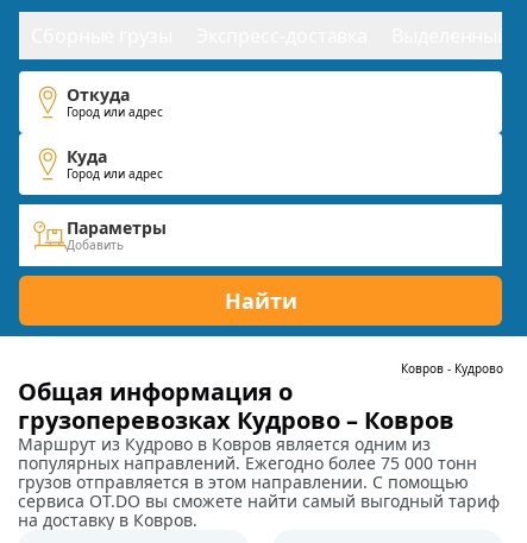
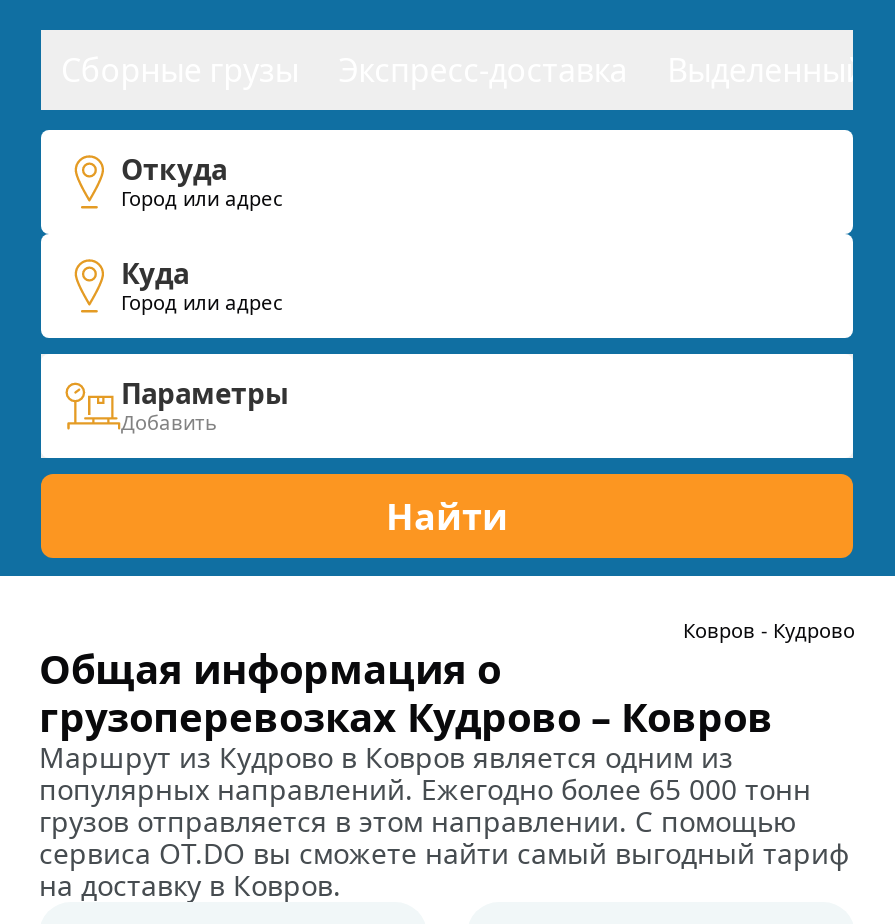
- популярных направлений. Ежегодно более 75 000 тонн
+ популярных направлений. Ежегодно более 65 000 тонн
